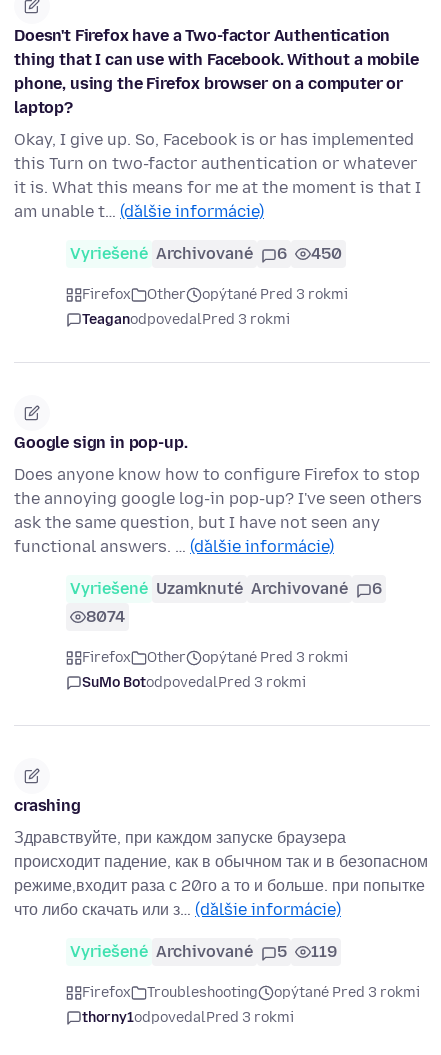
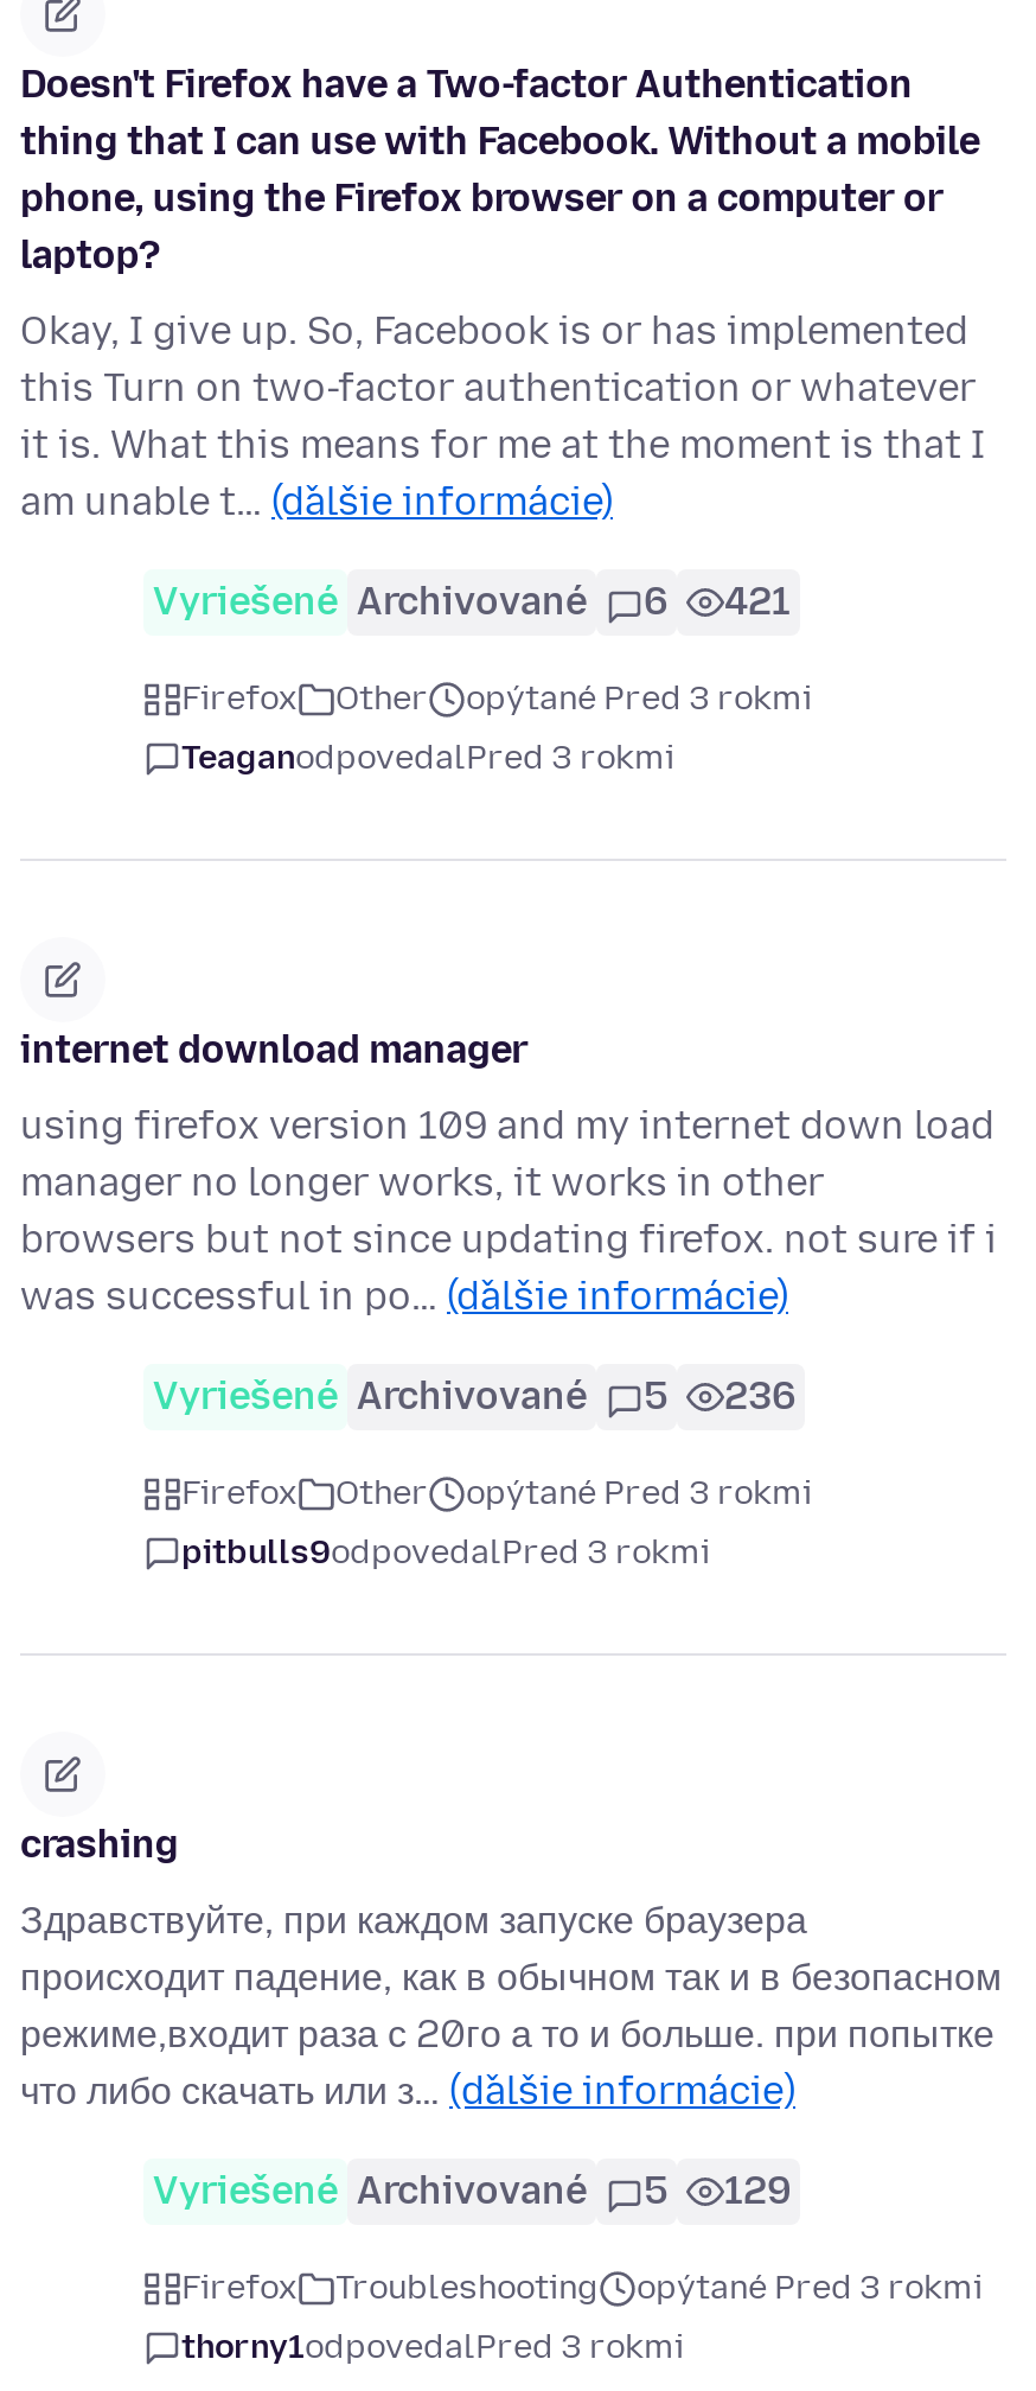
- Vyriešené Archivované 6 450
+ Vyriešené Archivované 6 421

- Google sign in pop-up.
- Does anyone know how to configure Firefox to stop
- the annoying google log-in pop-up? I've seen others
- ask the same question, but I have not seen any
- functional answers. … (ďalšie informácie)
- Vyriešené Uzamknuté Archivované
- 6
- 8074
+ internet download manager
+ using firefox version 109 and my internet down load
+ manager no longer works, it works in other
+ browsers but not since updating firefox. not sure if i
+ was successful in po… (ďalšie informácie)
+ Vyriešené Archivované
+ 5
+ 236

- SuMo BotodpovedalPred 3 rokmi
+ pitbulls9odpovedalPred 3 rokmi

- Vyriešené Archivované 5 119
+ Vyriešené Archivované 5 129
